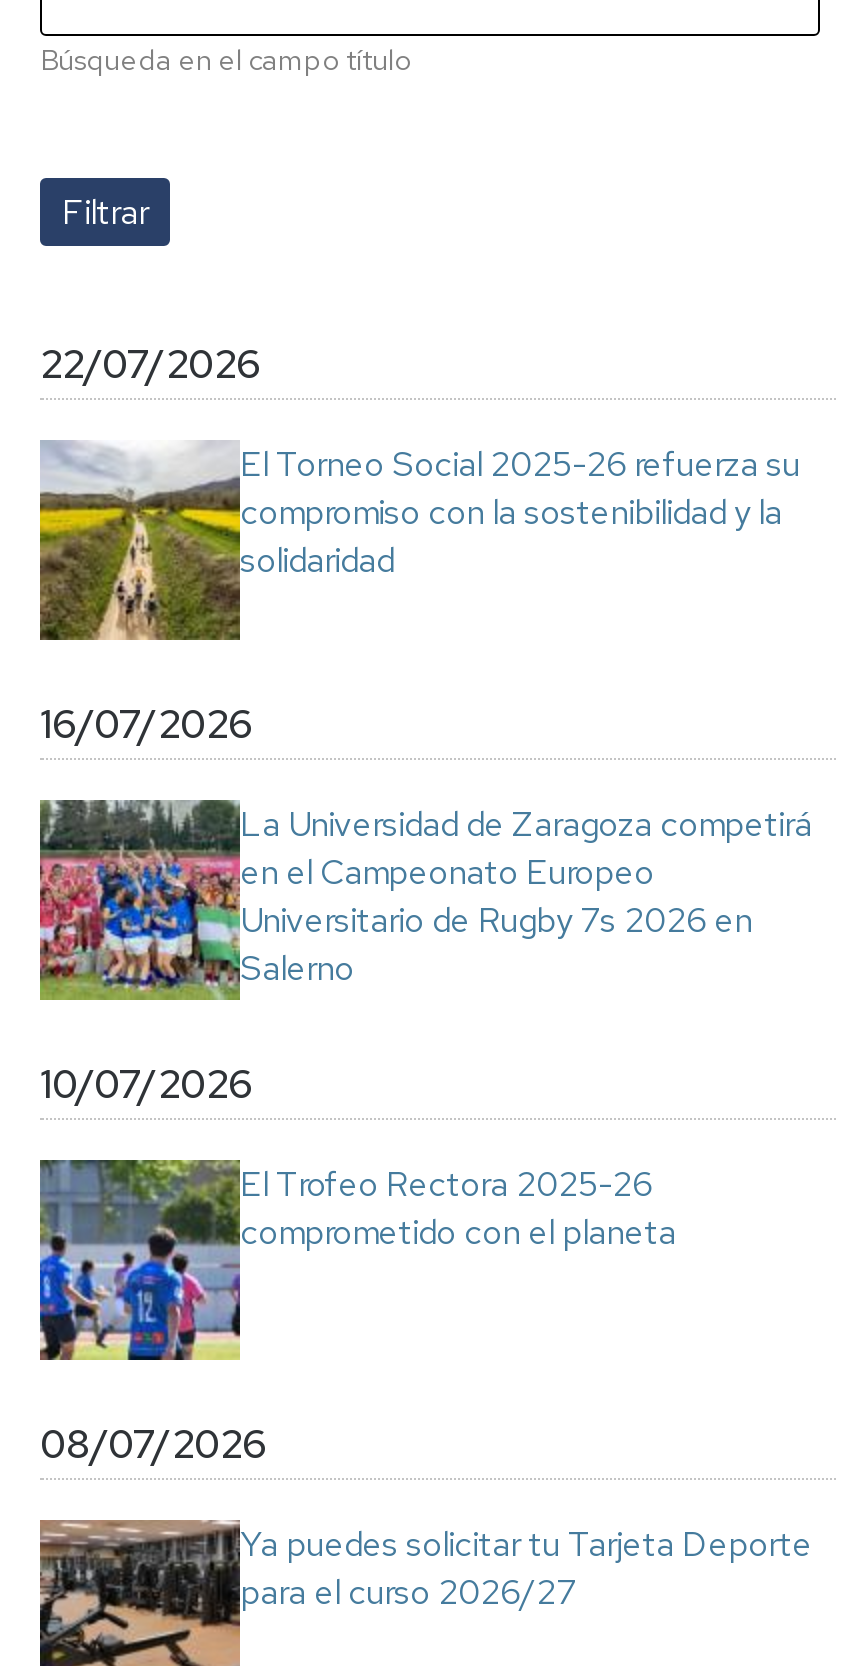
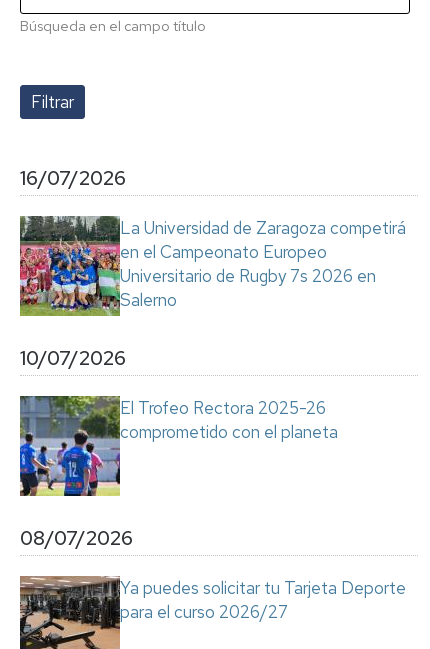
- [image]
- 22/07/2026
- El Torneo Social 2025-26 refuerza su
- compromiso con la sostenibilidad y la
- solidaridad
